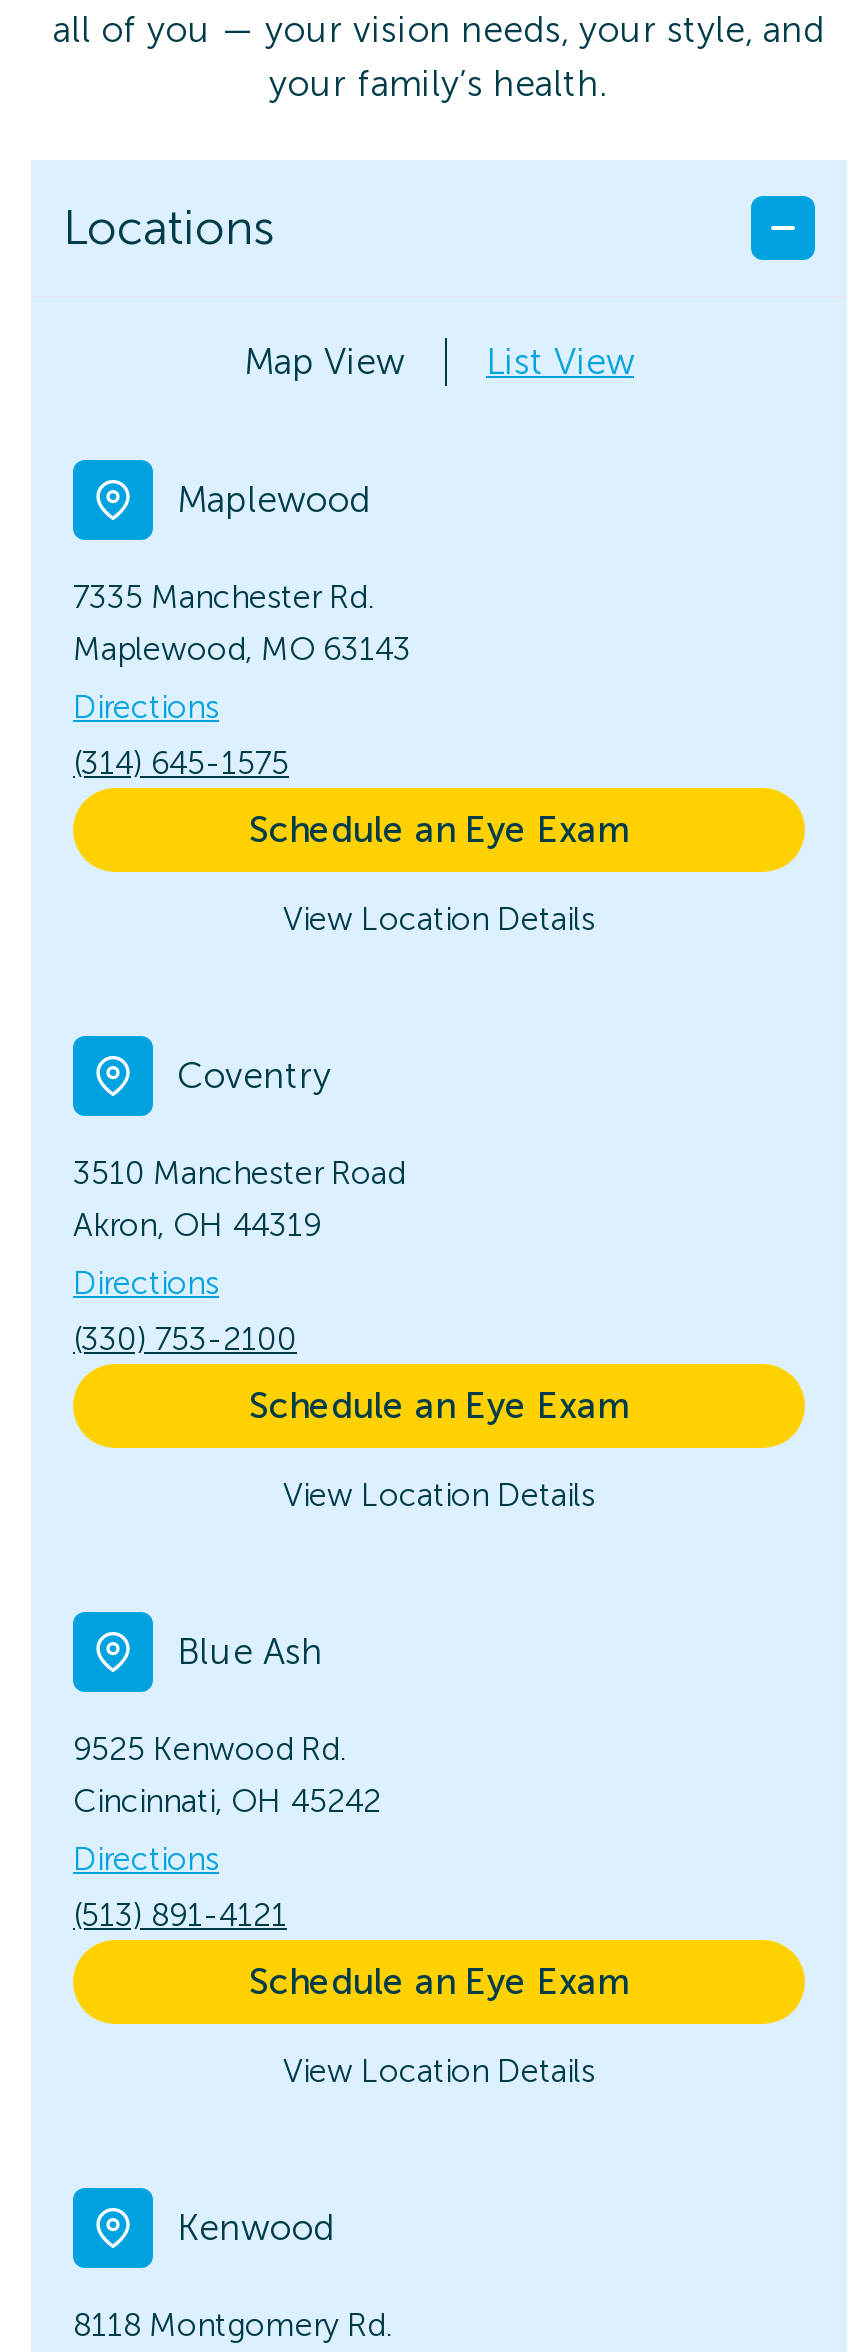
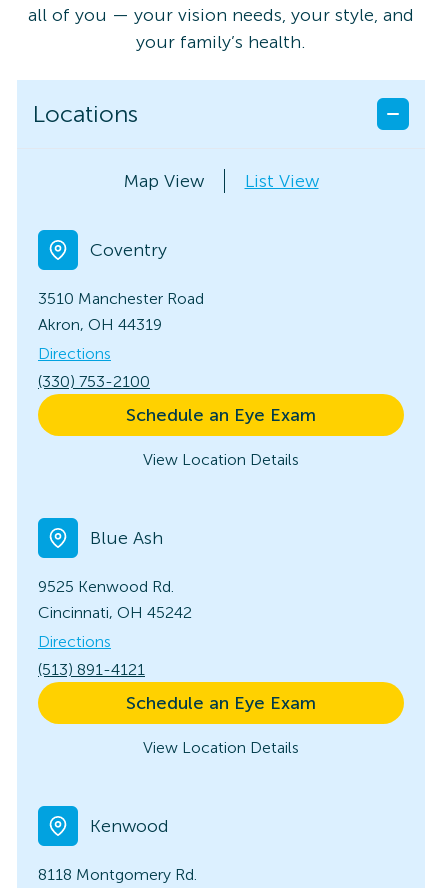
- Maplewood
- 7335 Manchester Rd.
- Maplewood, MO 63143
- Directions
- (314) 645-1575
- Schedule an Eye Exam
- View Location Details
